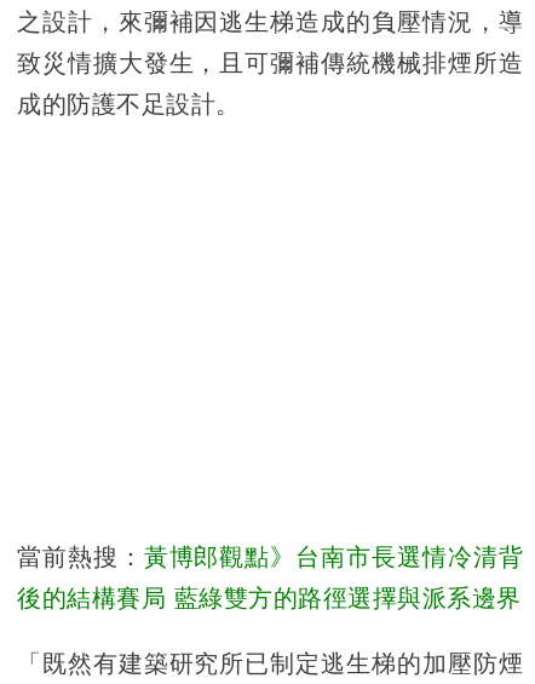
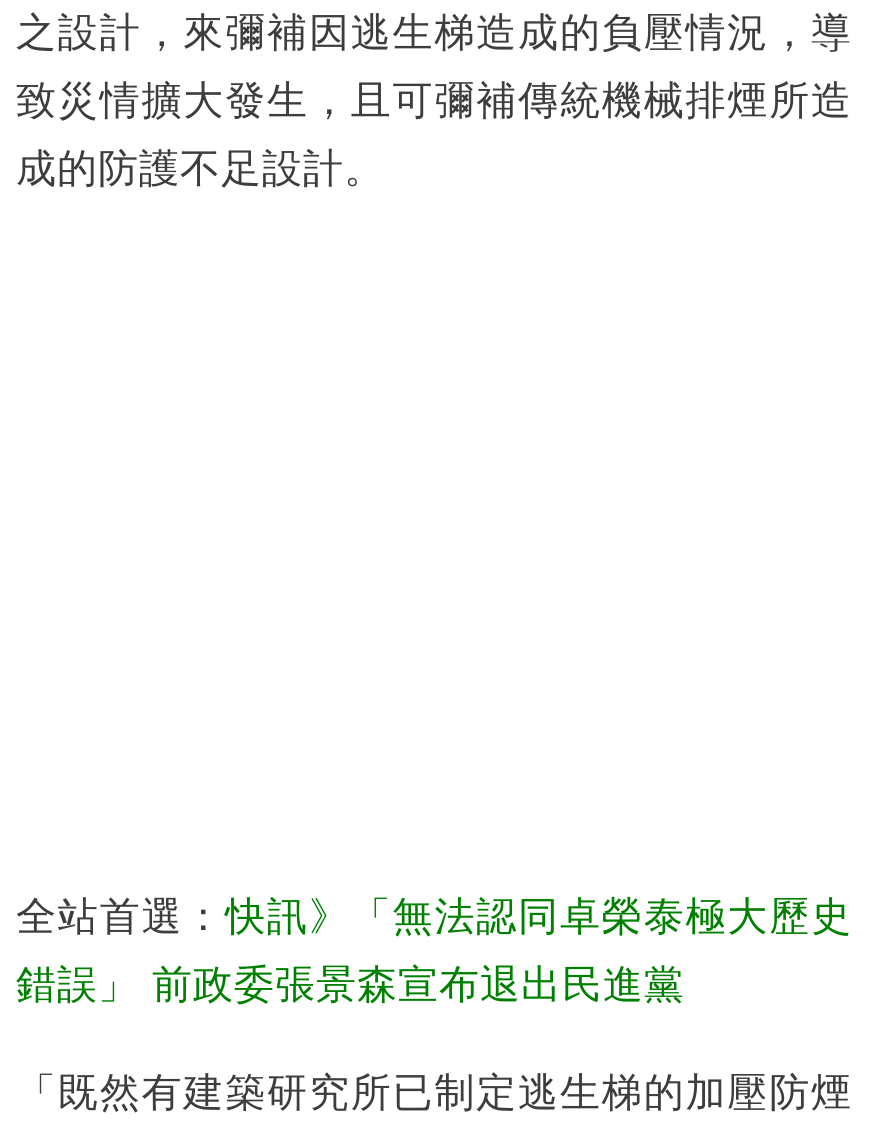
- 當前熱搜：黃博郎觀點》台南市長選情冷清背
+ 全站首選：快訊》「無法認同卓榮泰極大歷史

- 後的結構賽局 藍綠雙方的路徑選擇與派系邊界
+ 錯誤」 前政委張景森宣布退出民進黨
